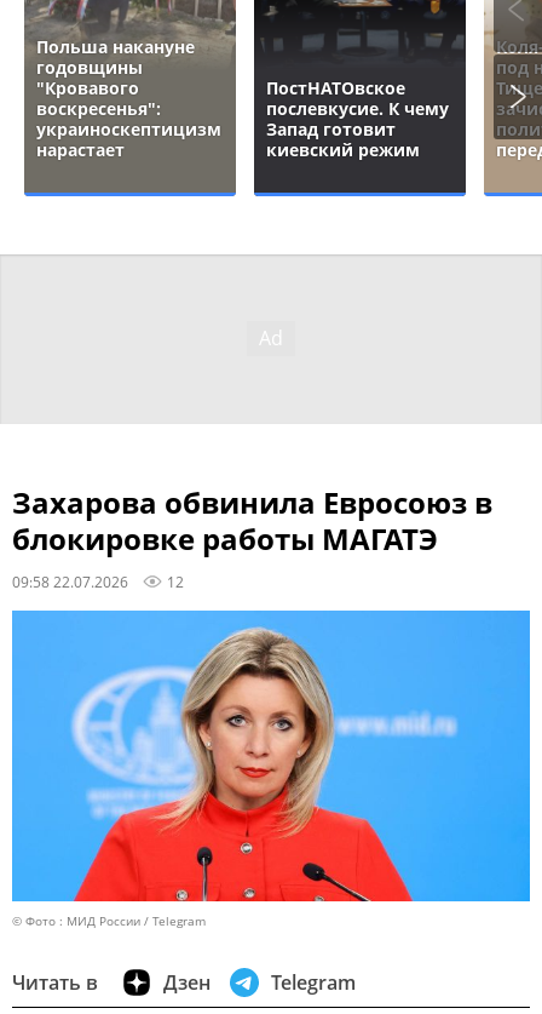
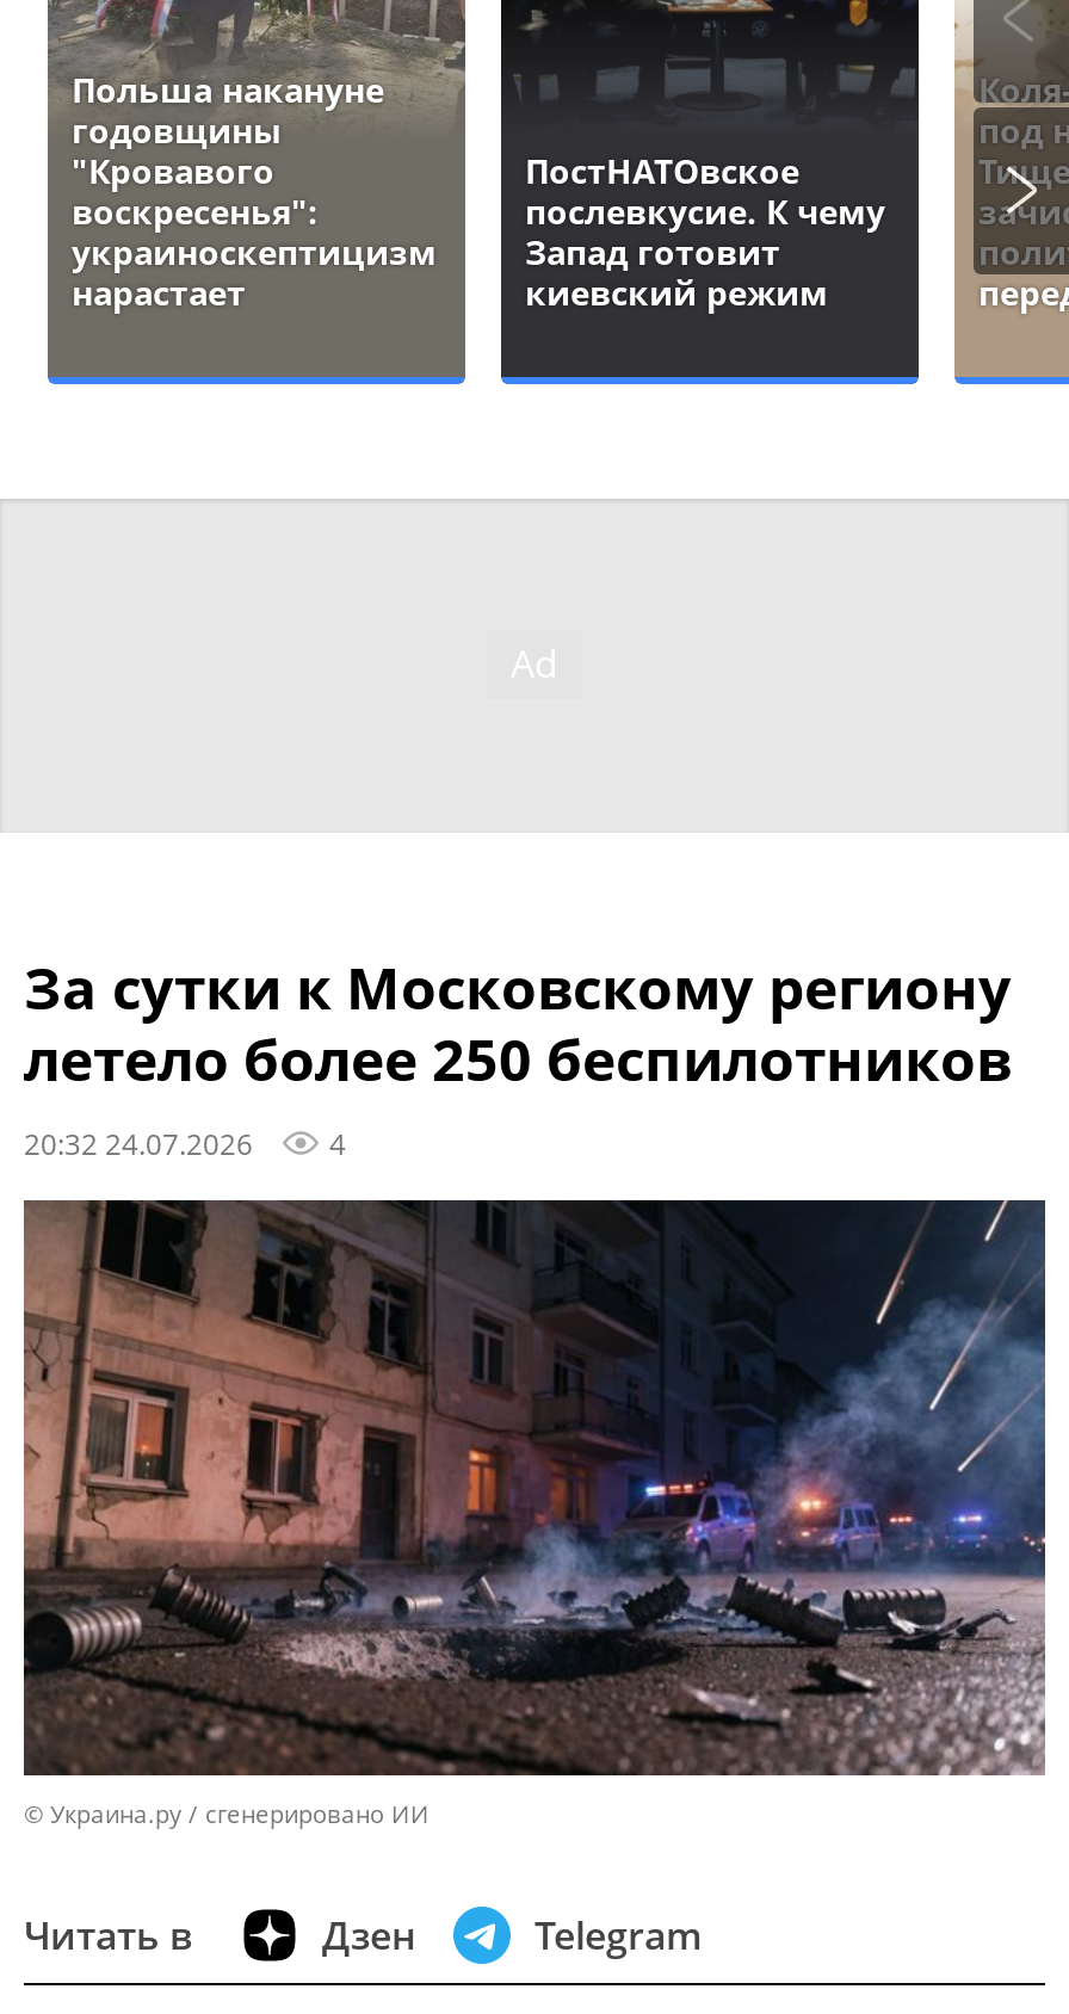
- Захарова обвинила Евросоюз в
- блокировке работы МАГАТЭ
- 09:58 22.07.2026
- 12
+ За сутки к Московскому региону
+ летело более 250 беспилотников
+ 20:32 24.07.2026
+ 4

- [image]
- © Фото : МИД России / Telegram
+ [image]
+ © Украина.ру / сгенерировано ИИ
